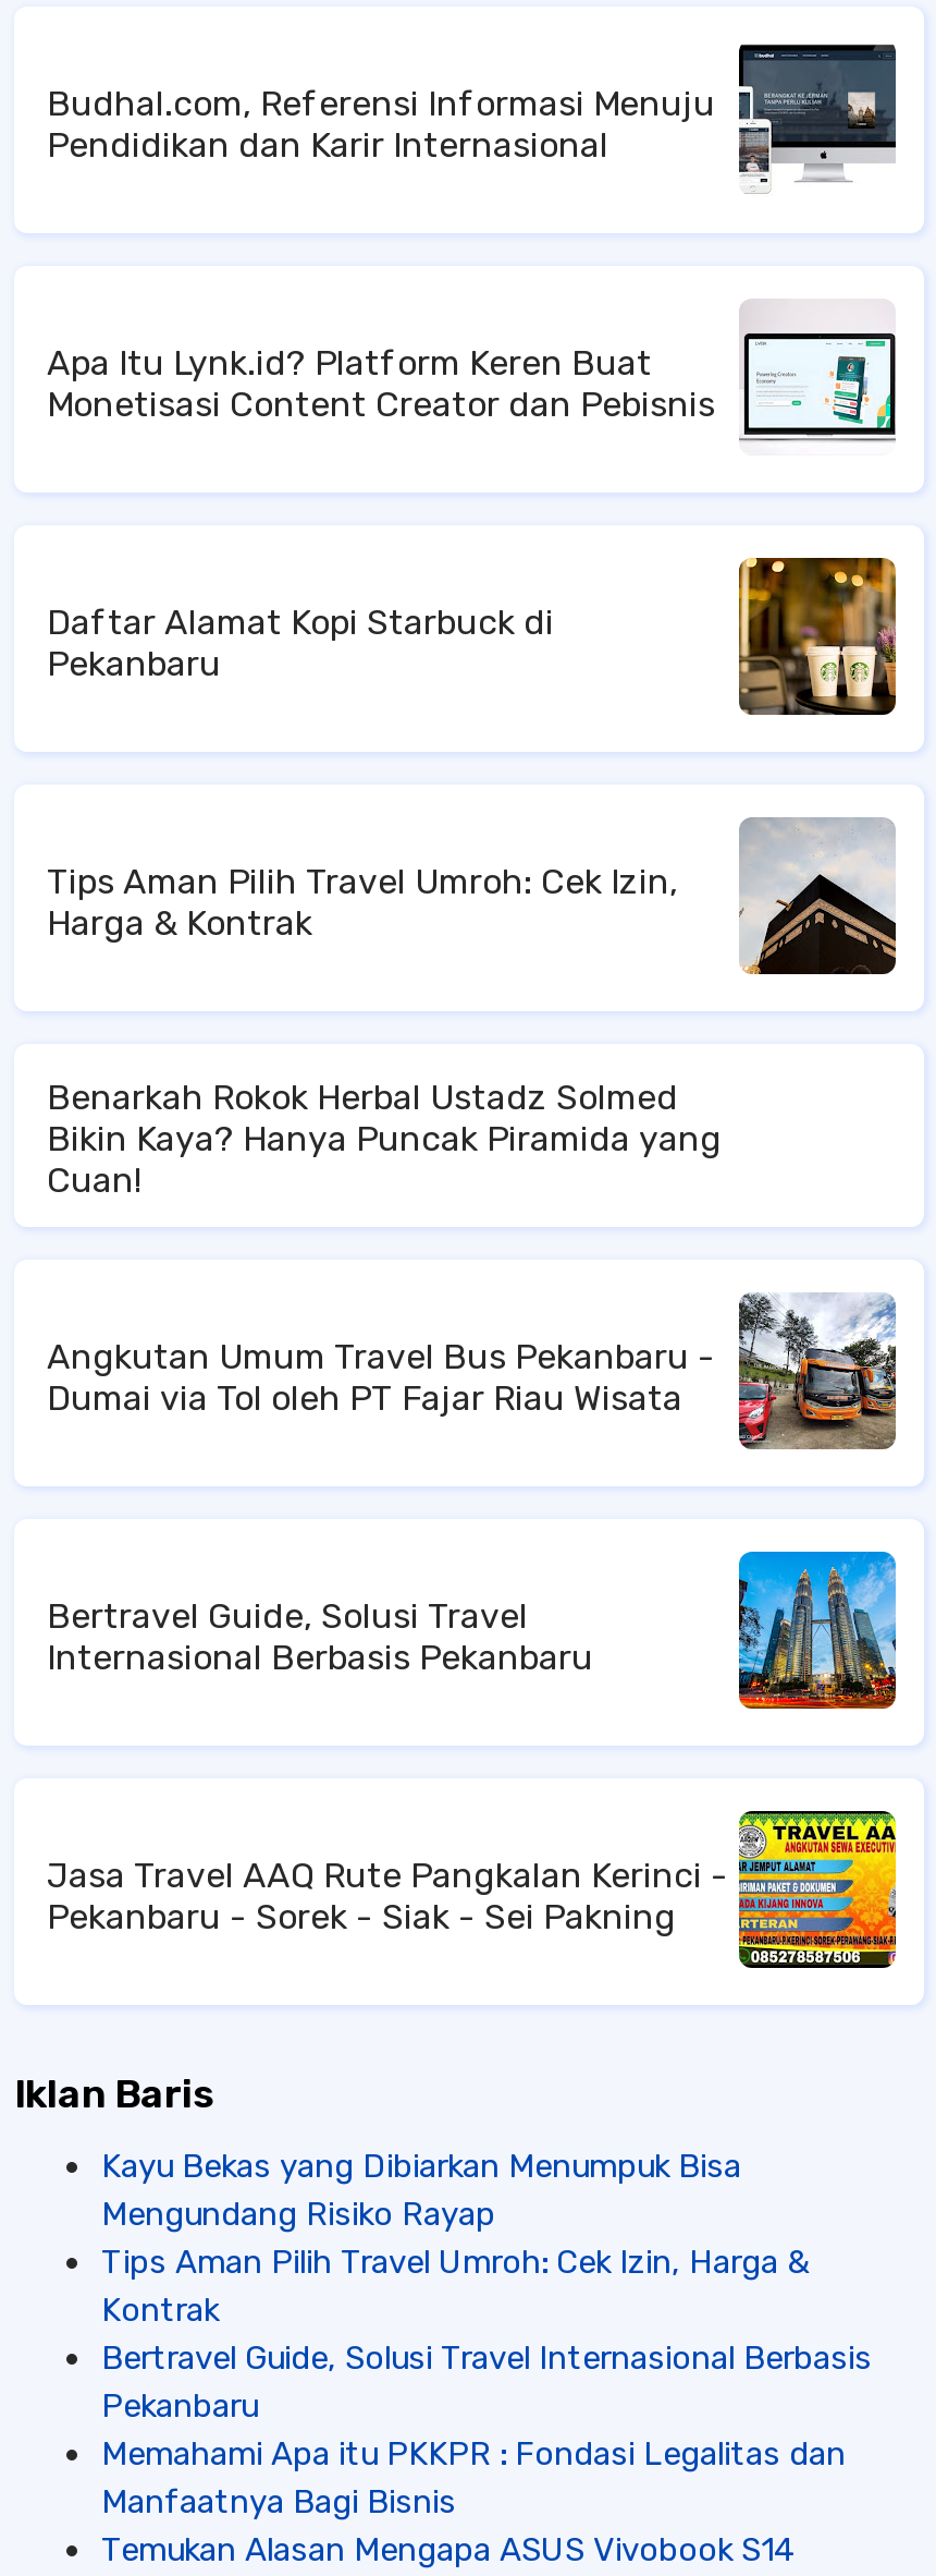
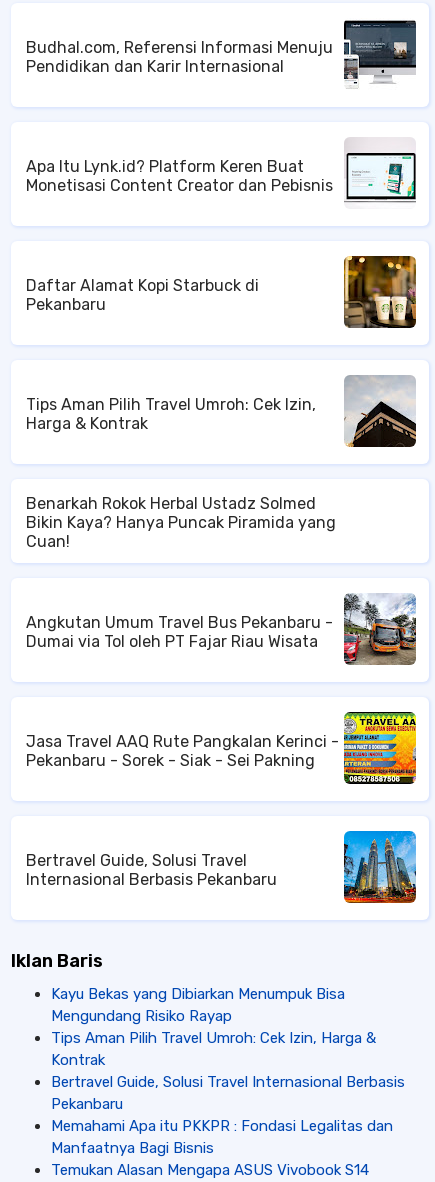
moved down: Bertravel Guide, Solusi Travel | Internasional Berbasis Pekanbaru

moved up: [image] | Jasa Travel AAQ Rute Pangkalan Kerinci - | Pekanbaru - Sorek - Siak - Sei Pakning
